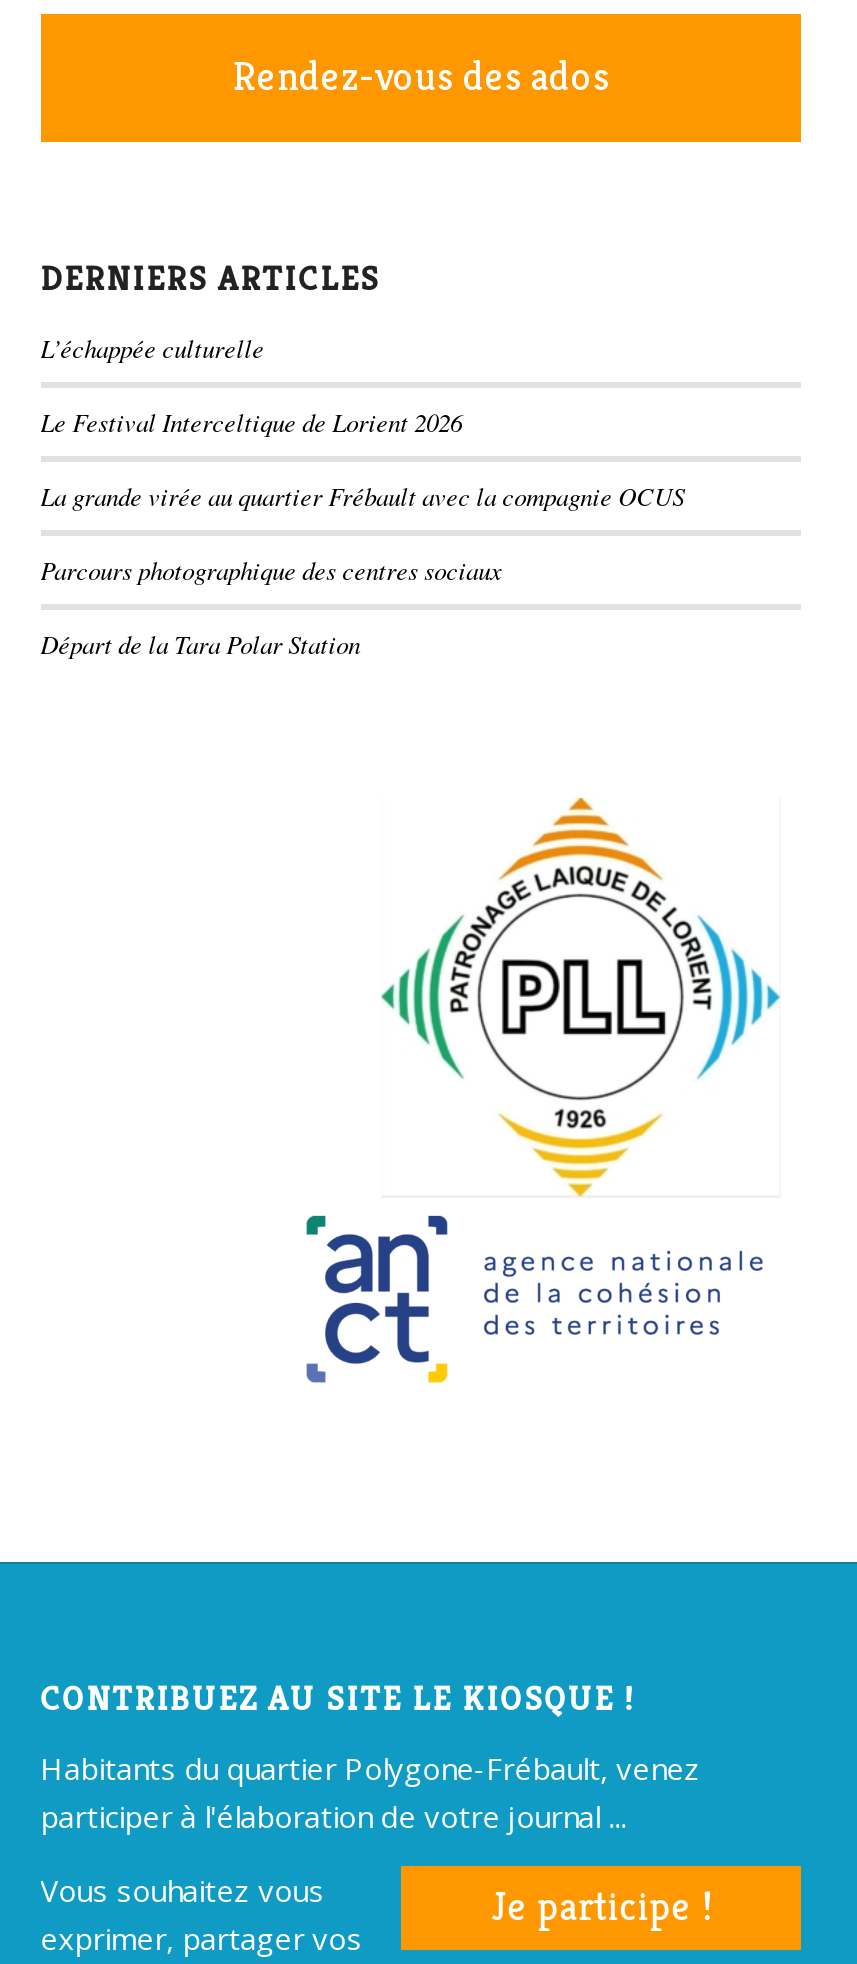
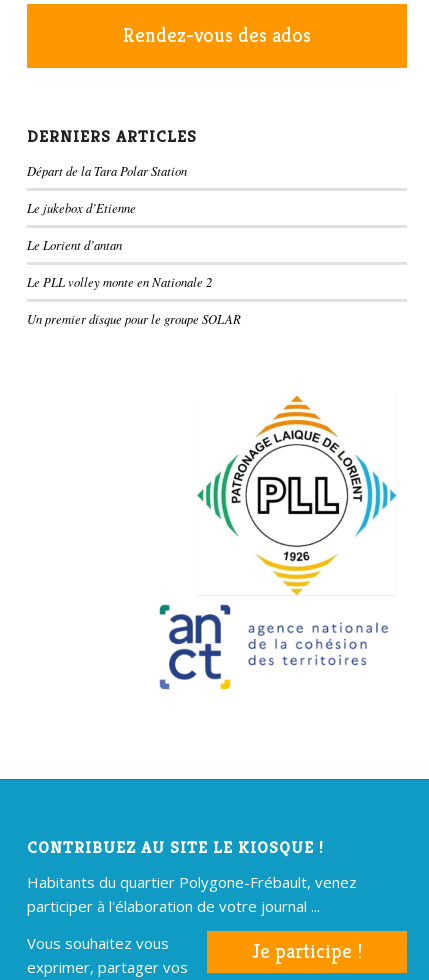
- L’échappée culturelle
- Le Festival Interceltique de Lorient 2026
- La grande virée au quartier Frébault avec la compagnie OCUS
- Parcours photographique des centres sociaux

moved up: Départ de la Tara Polar Station

+ Le jukebox d’Etienne
+ Le Lorient d’antan
+ Le PLL volley monte en Nationale 2
+ Un premier disque pour le groupe SOLAR
